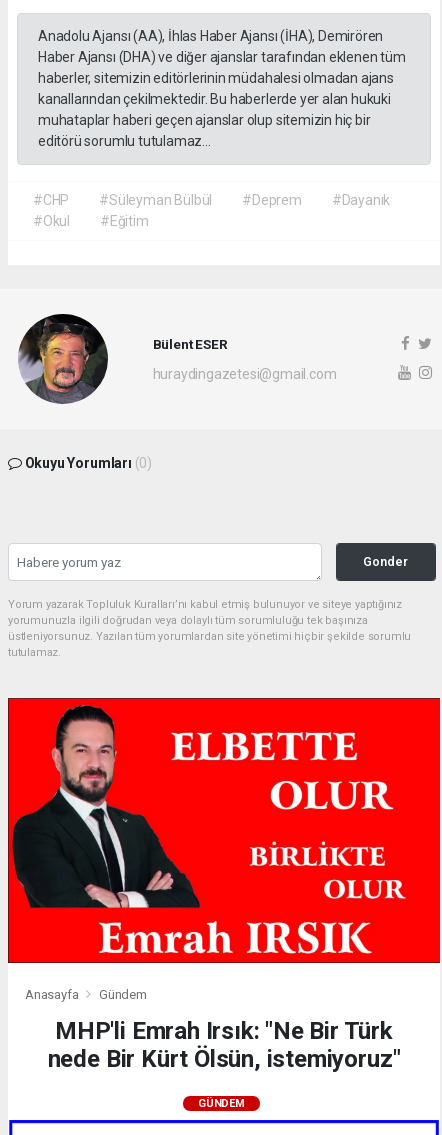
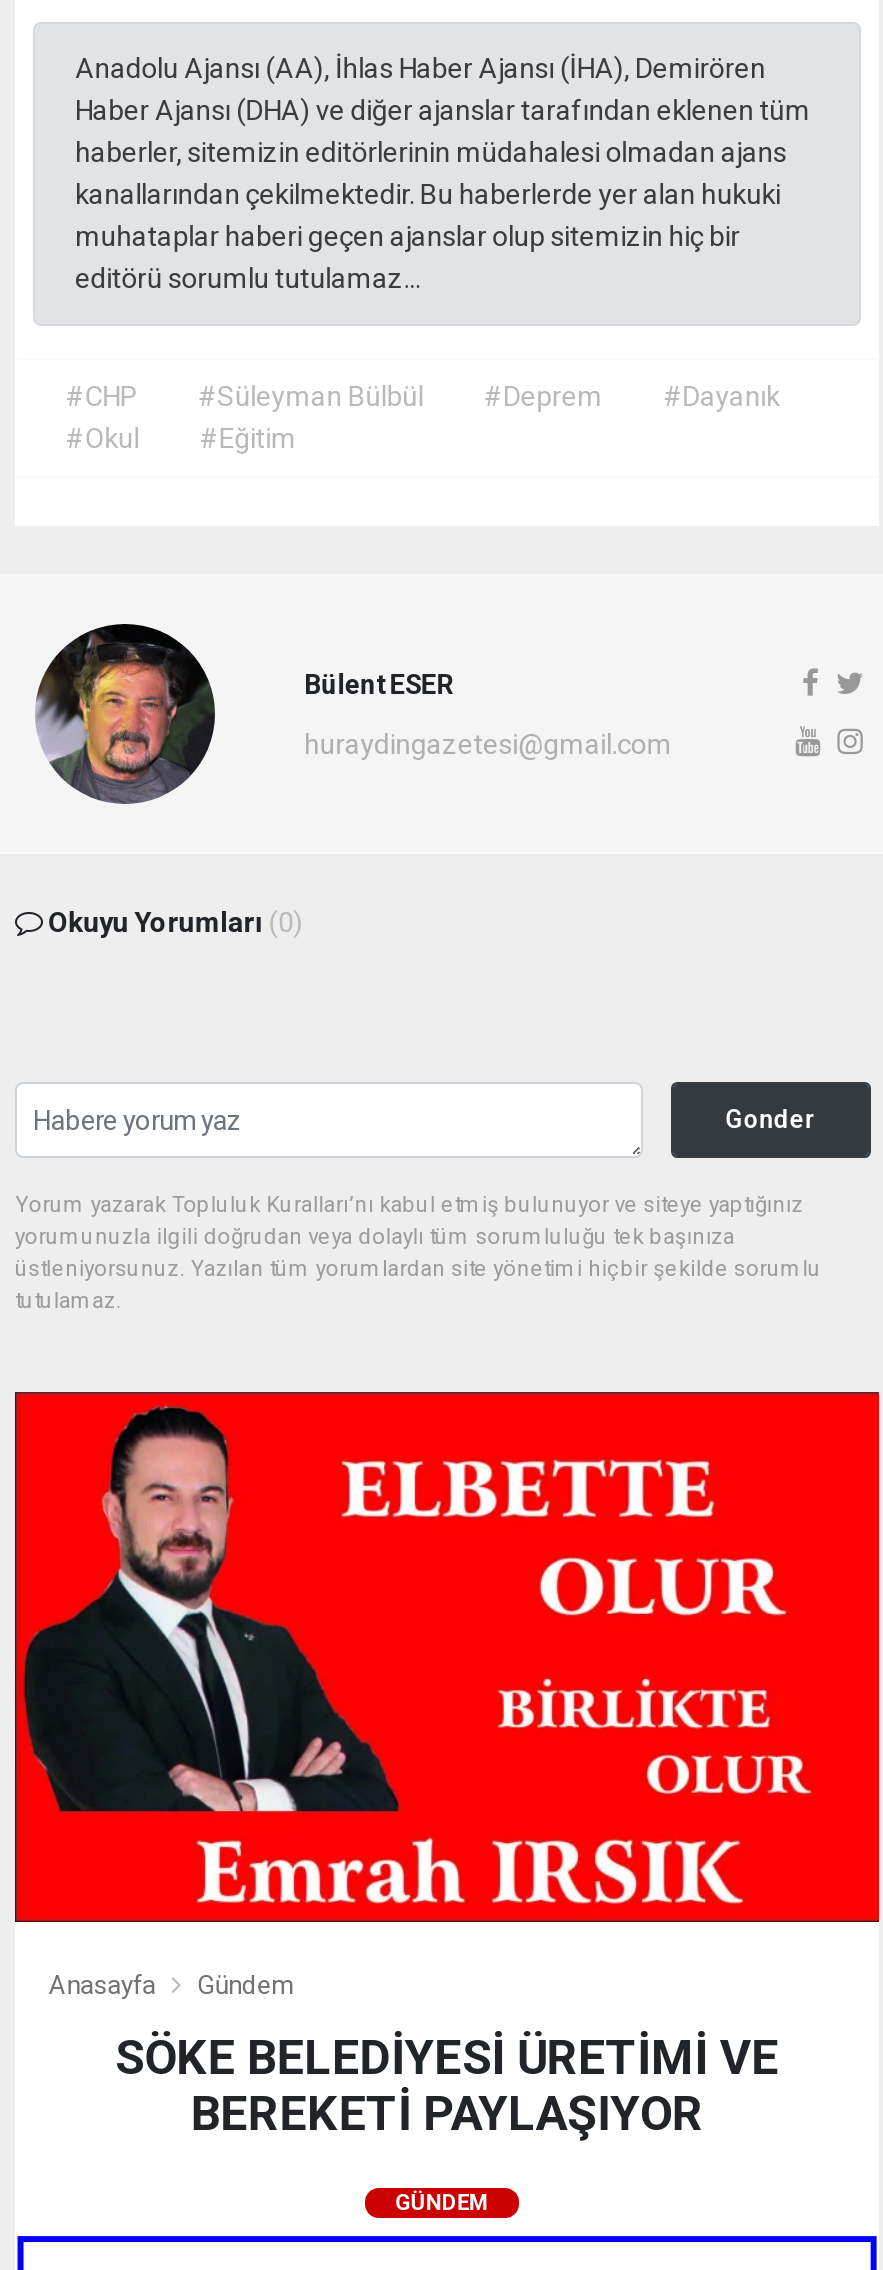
- MHP'li Emrah Irsık: "Ne Bir Türk
- nede Bir Kürt Ölsün, istemiyoruz"
+ SÖKE BELEDİYESİ ÜRETİMİ VE
+ BEREKETİ PAYLAŞIYOR
